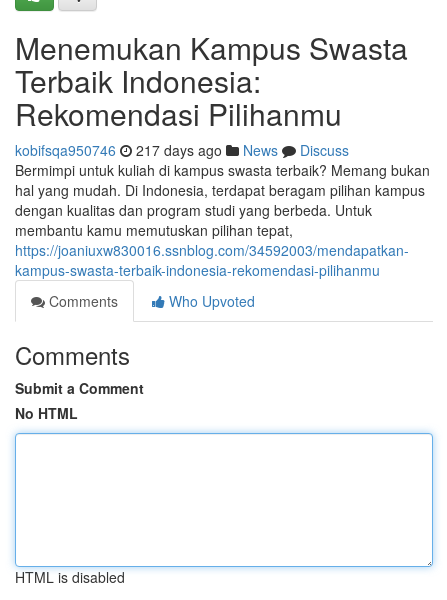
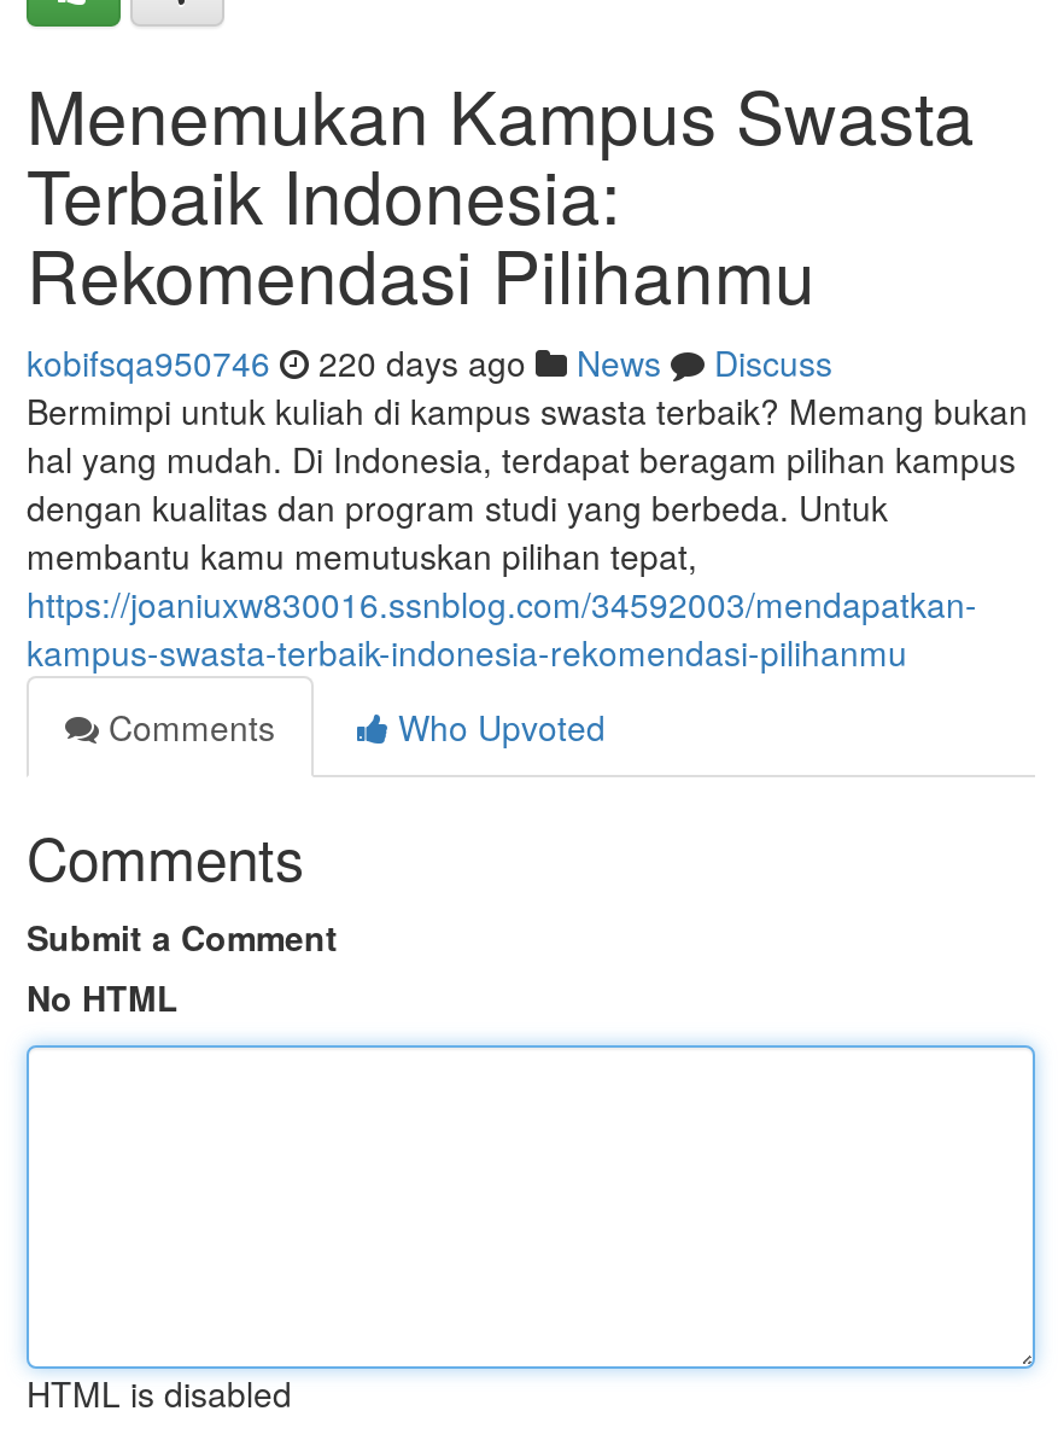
- kobifsqa950746 217 days ago News Discuss
+ kobifsqa950746 220 days ago News Discuss
